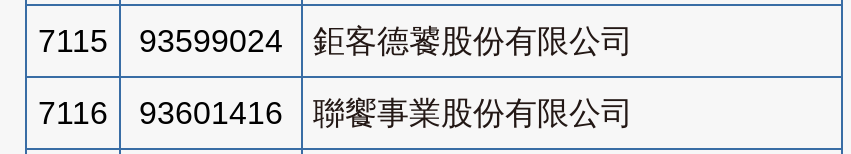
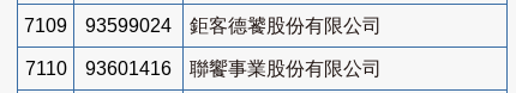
- 7115 93599024 鉅客德饕股份有限公司
+ 7109 93599024 鉅客德饕股份有限公司

- 7116 93601416 聯饗事業股份有限公司
+ 7110 93601416 聯饗事業股份有限公司
